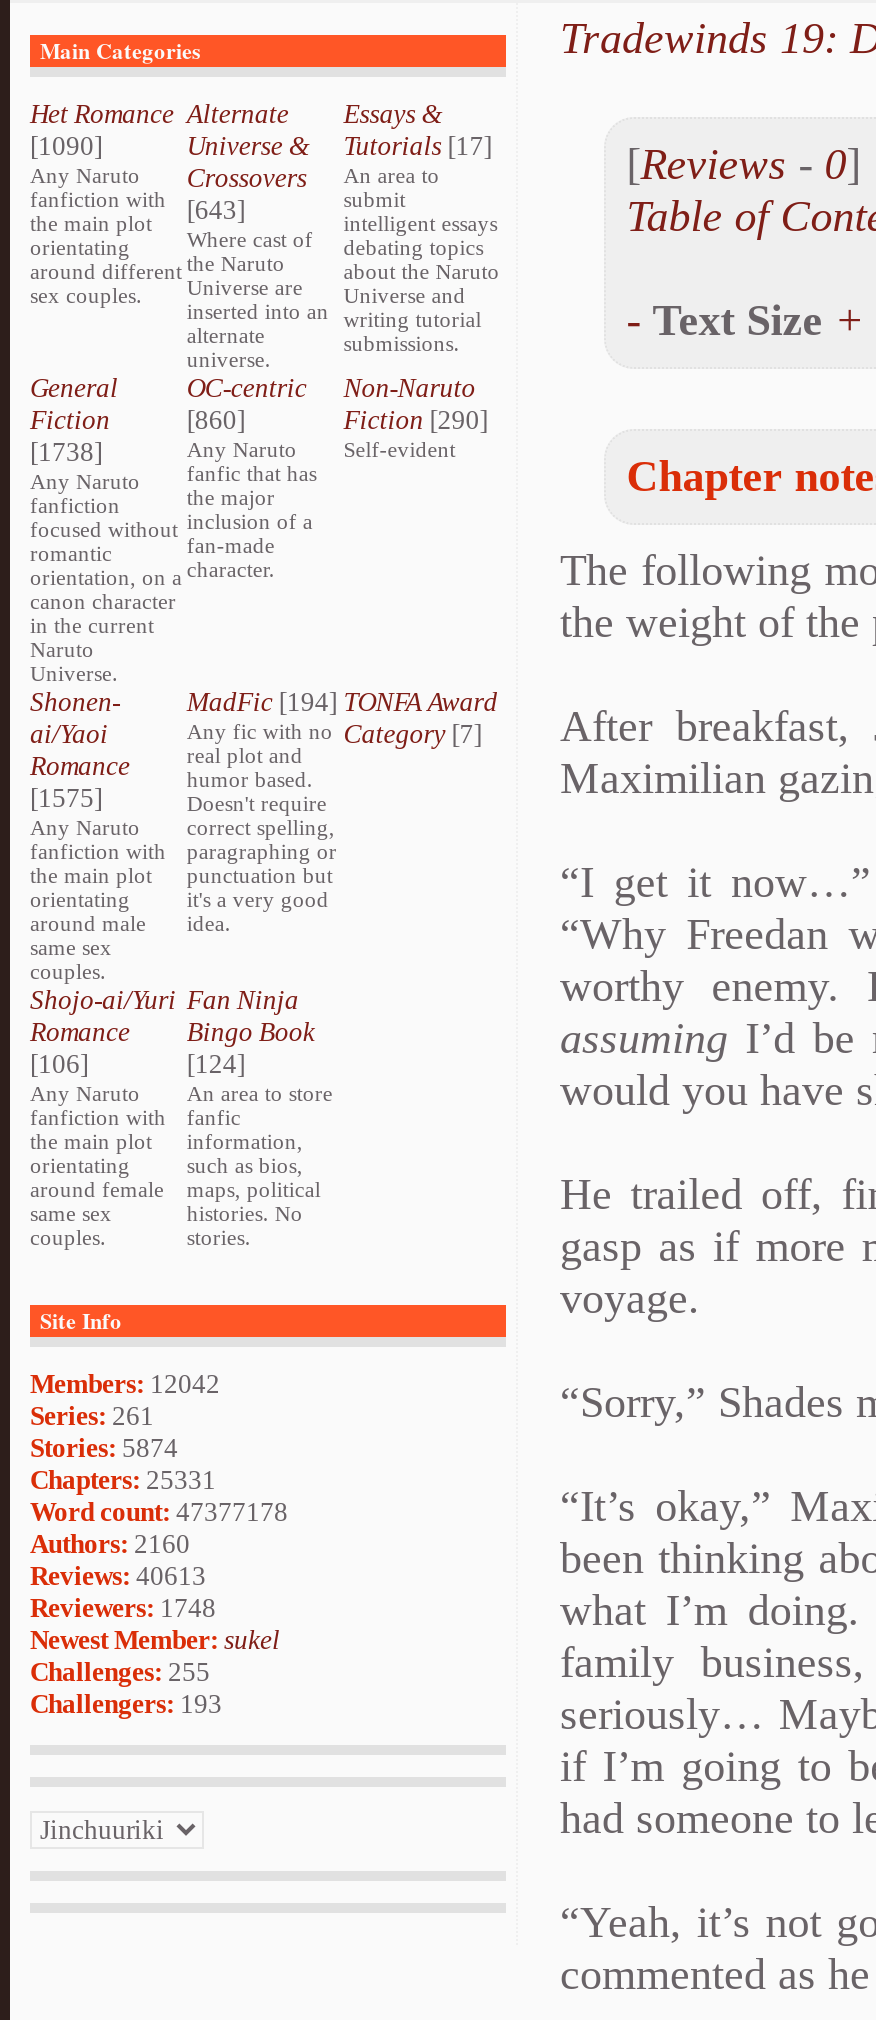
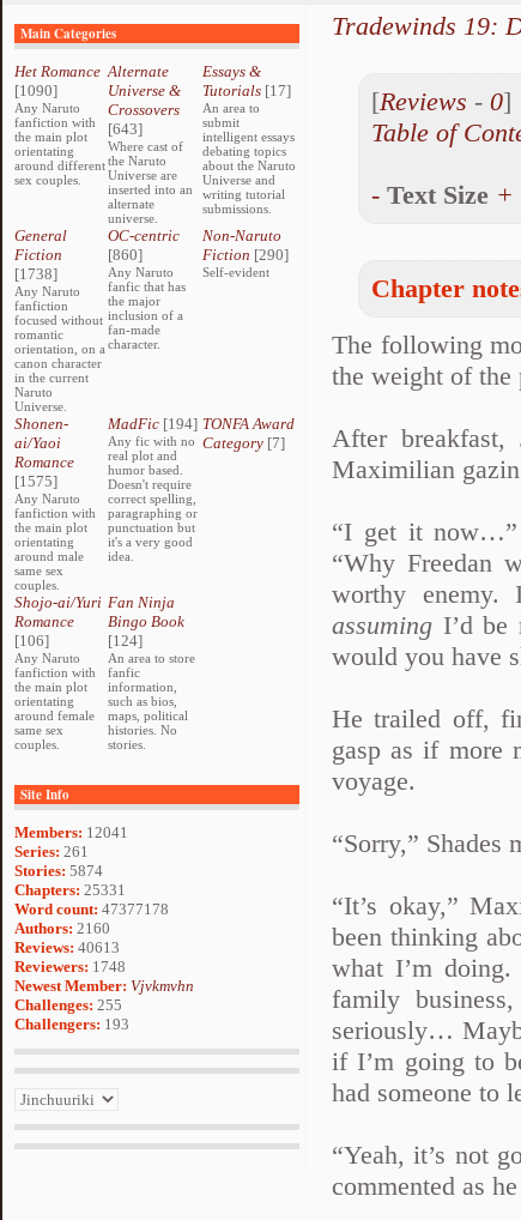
- Members: 12042
+ Members: 12041

- Newest Member: sukel
+ Newest Member: Vjvkmvhn
